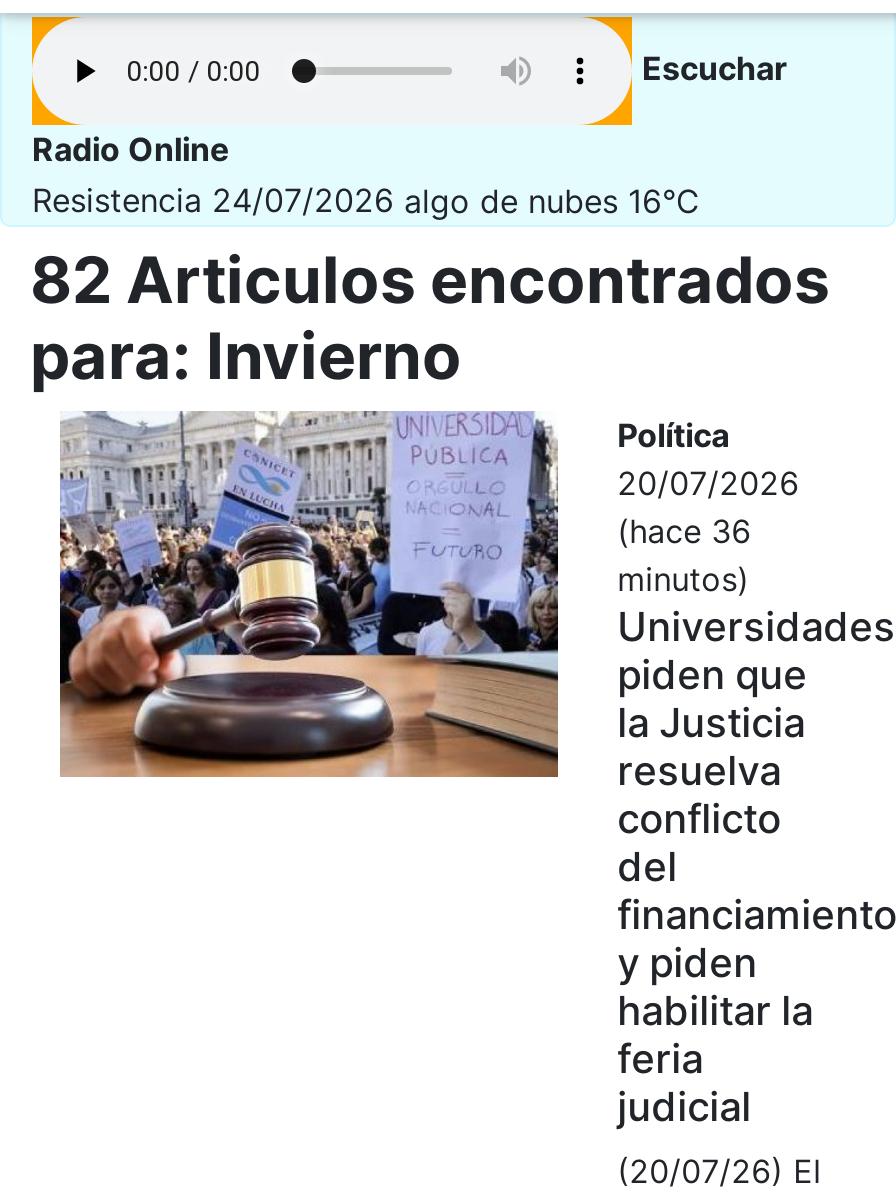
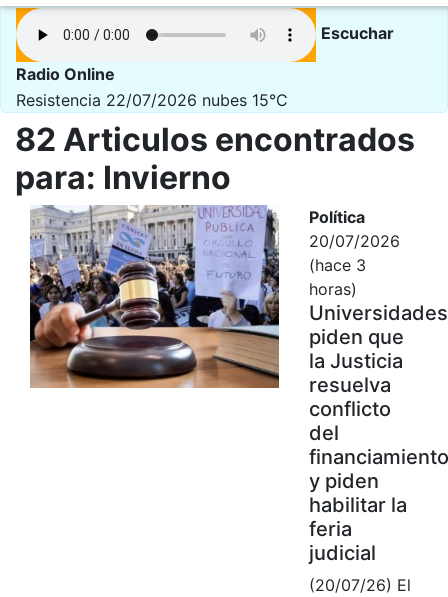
- Resistencia 24/07/2026 algo de nubes 16°C
+ Resistencia 22/07/2026 nubes 15°C

- (hace 36
- minutos)
+ (hace 3
+ horas)
